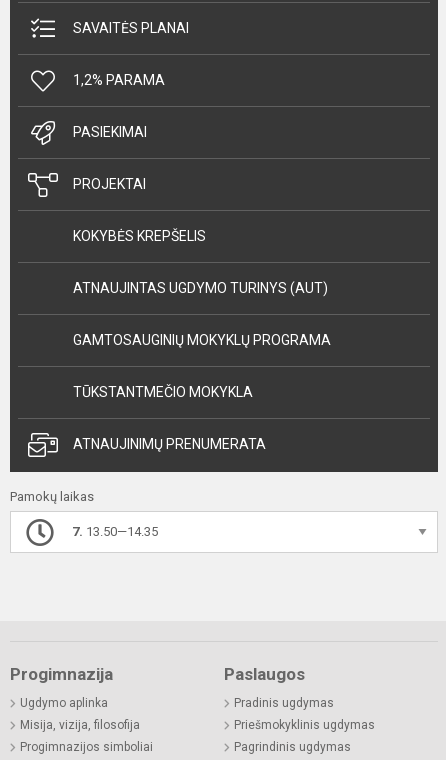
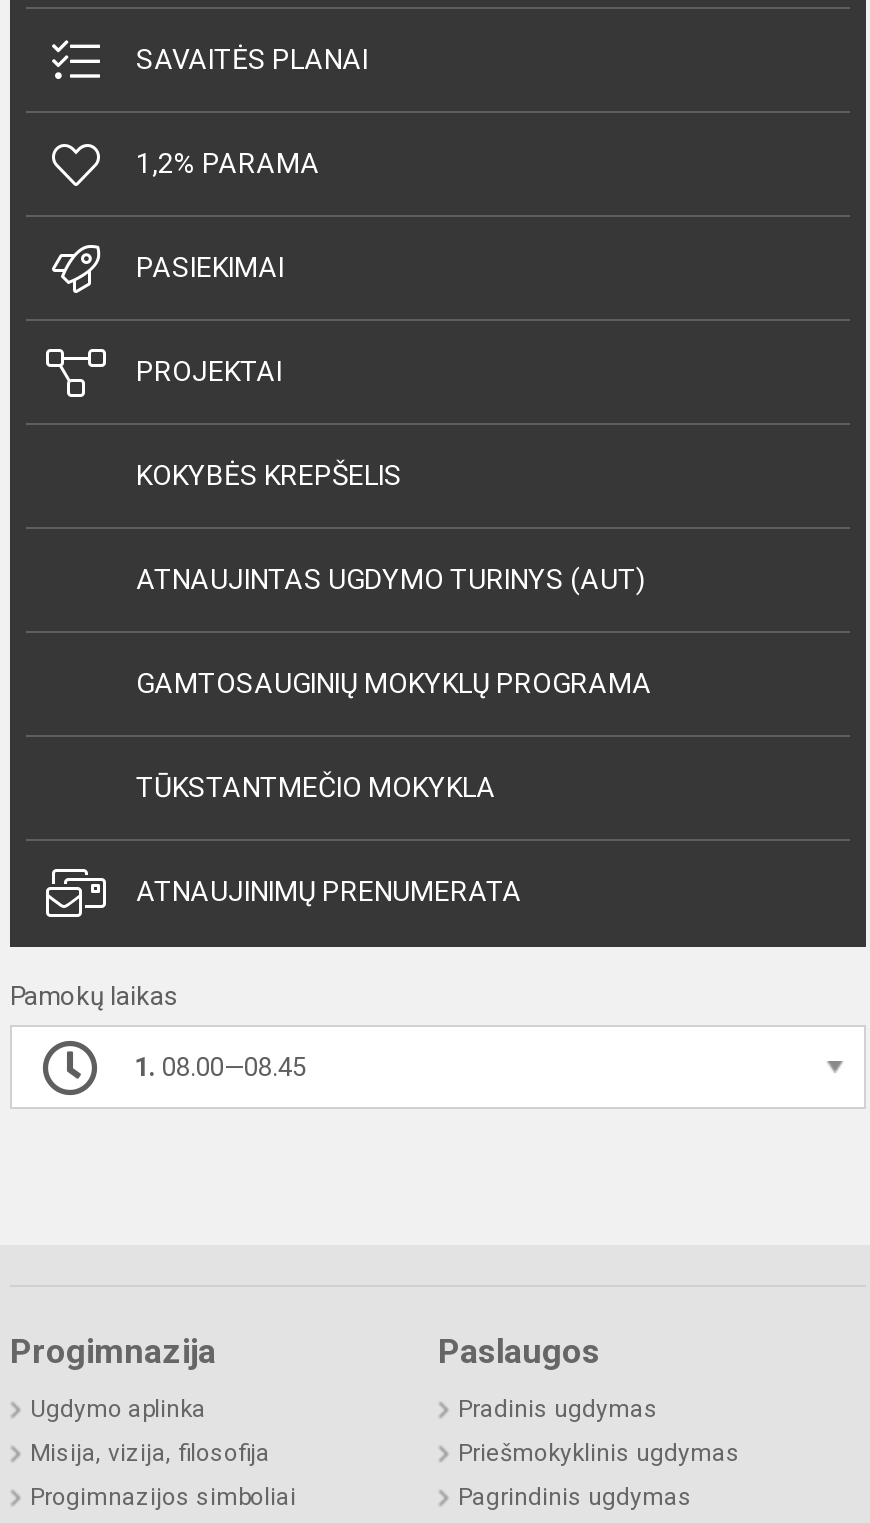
- 7. 13.50—14.35
+ 1. 08.00—08.45
